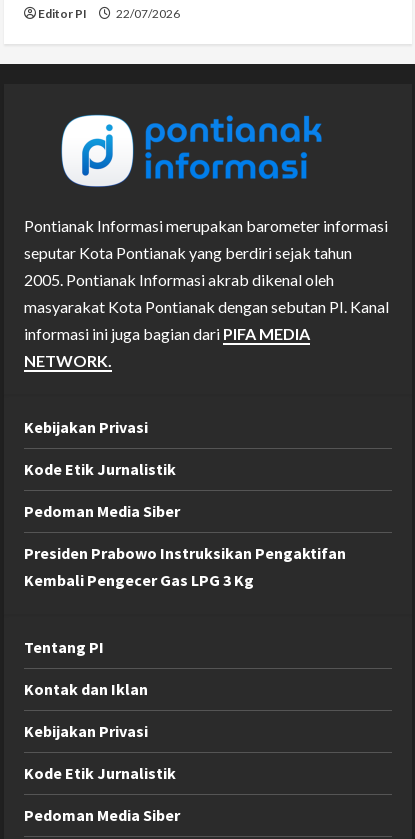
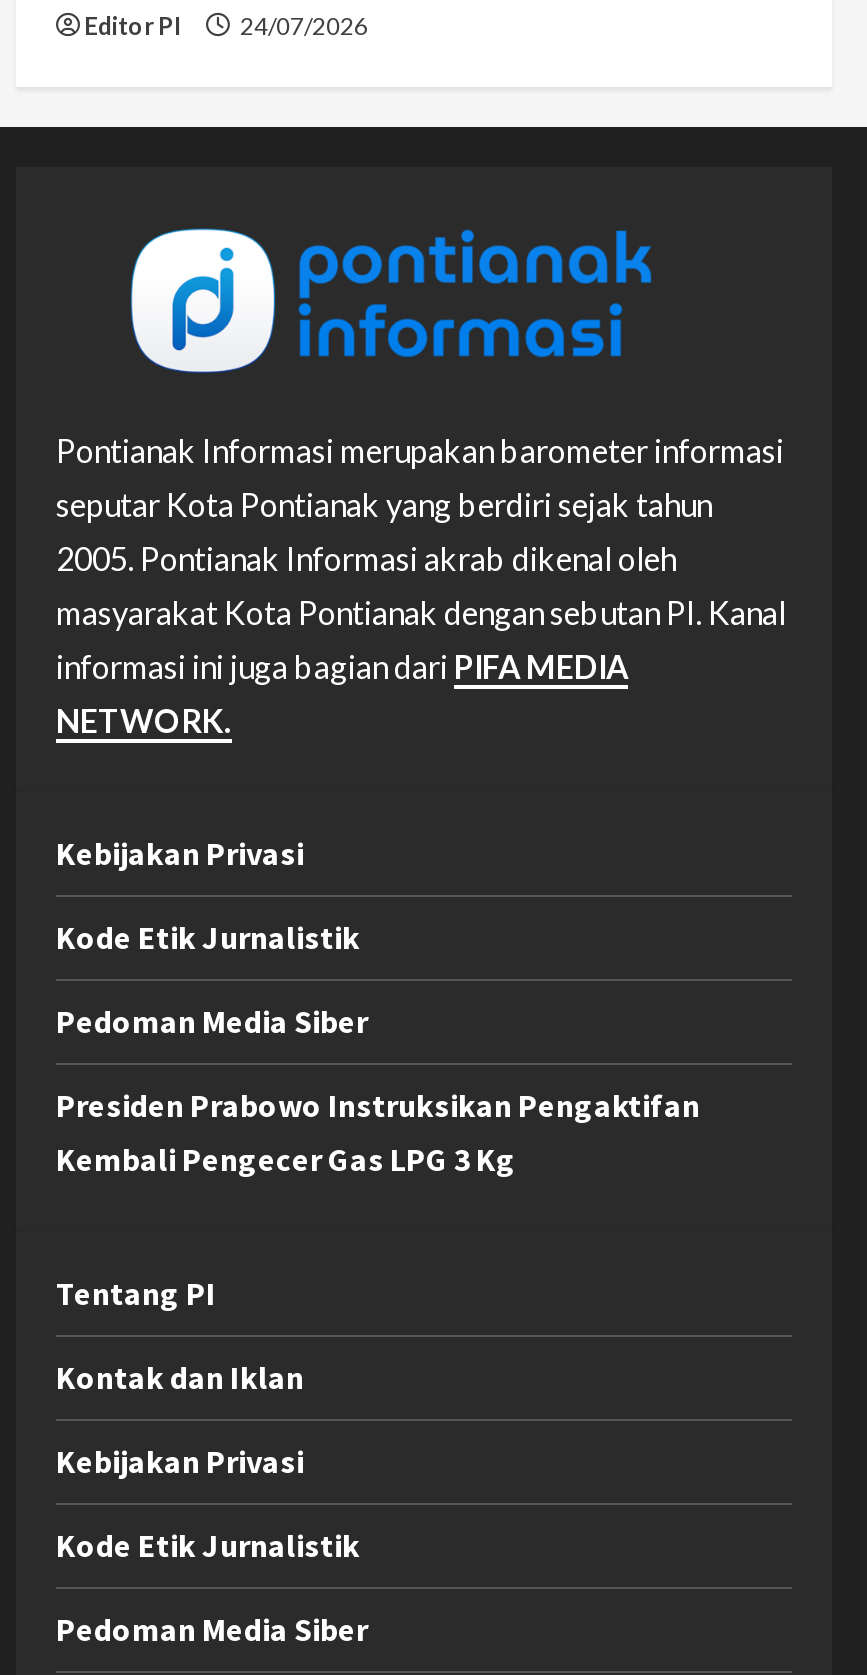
- Editor PI 22/07/2026
+ Editor PI 24/07/2026
